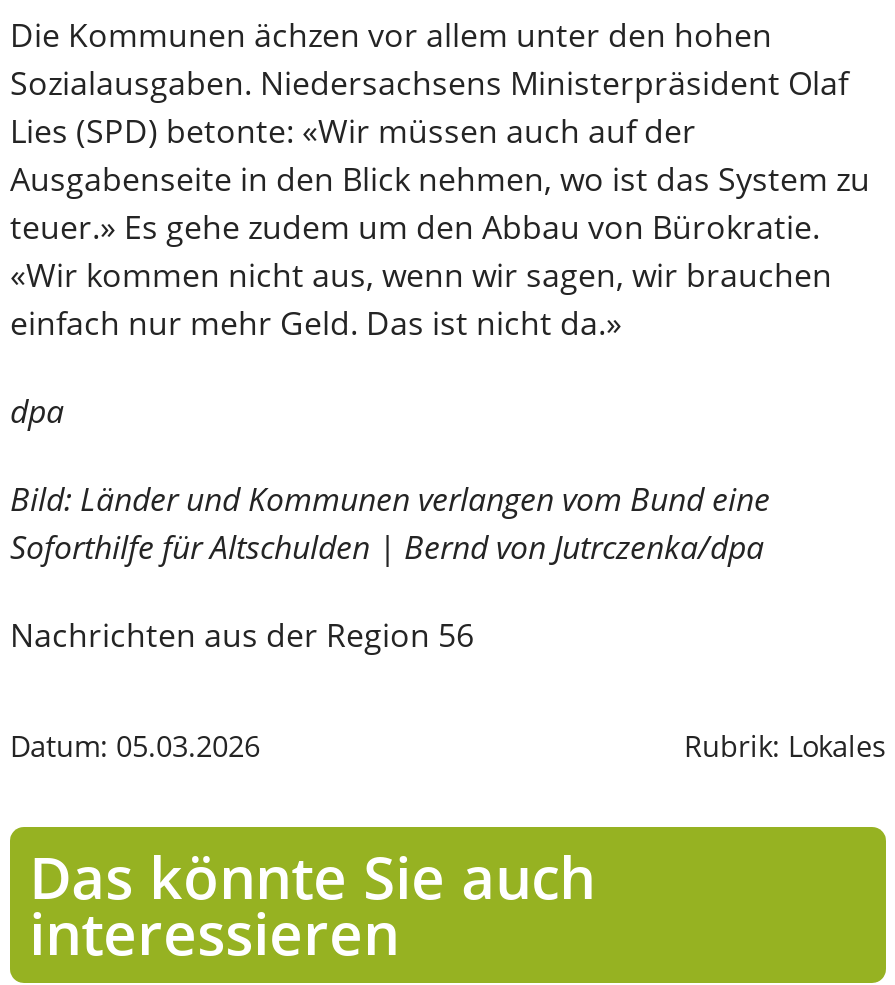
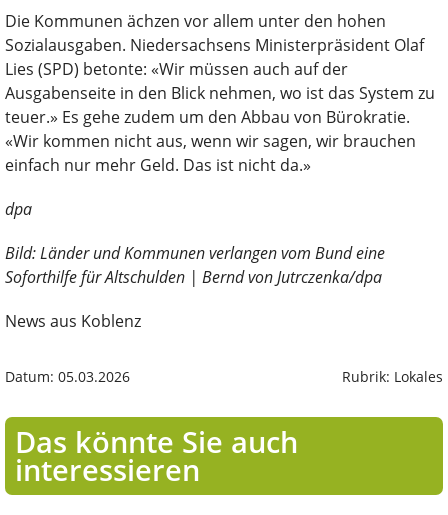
- Nachrichten aus der Region 56
+ News aus Koblenz
